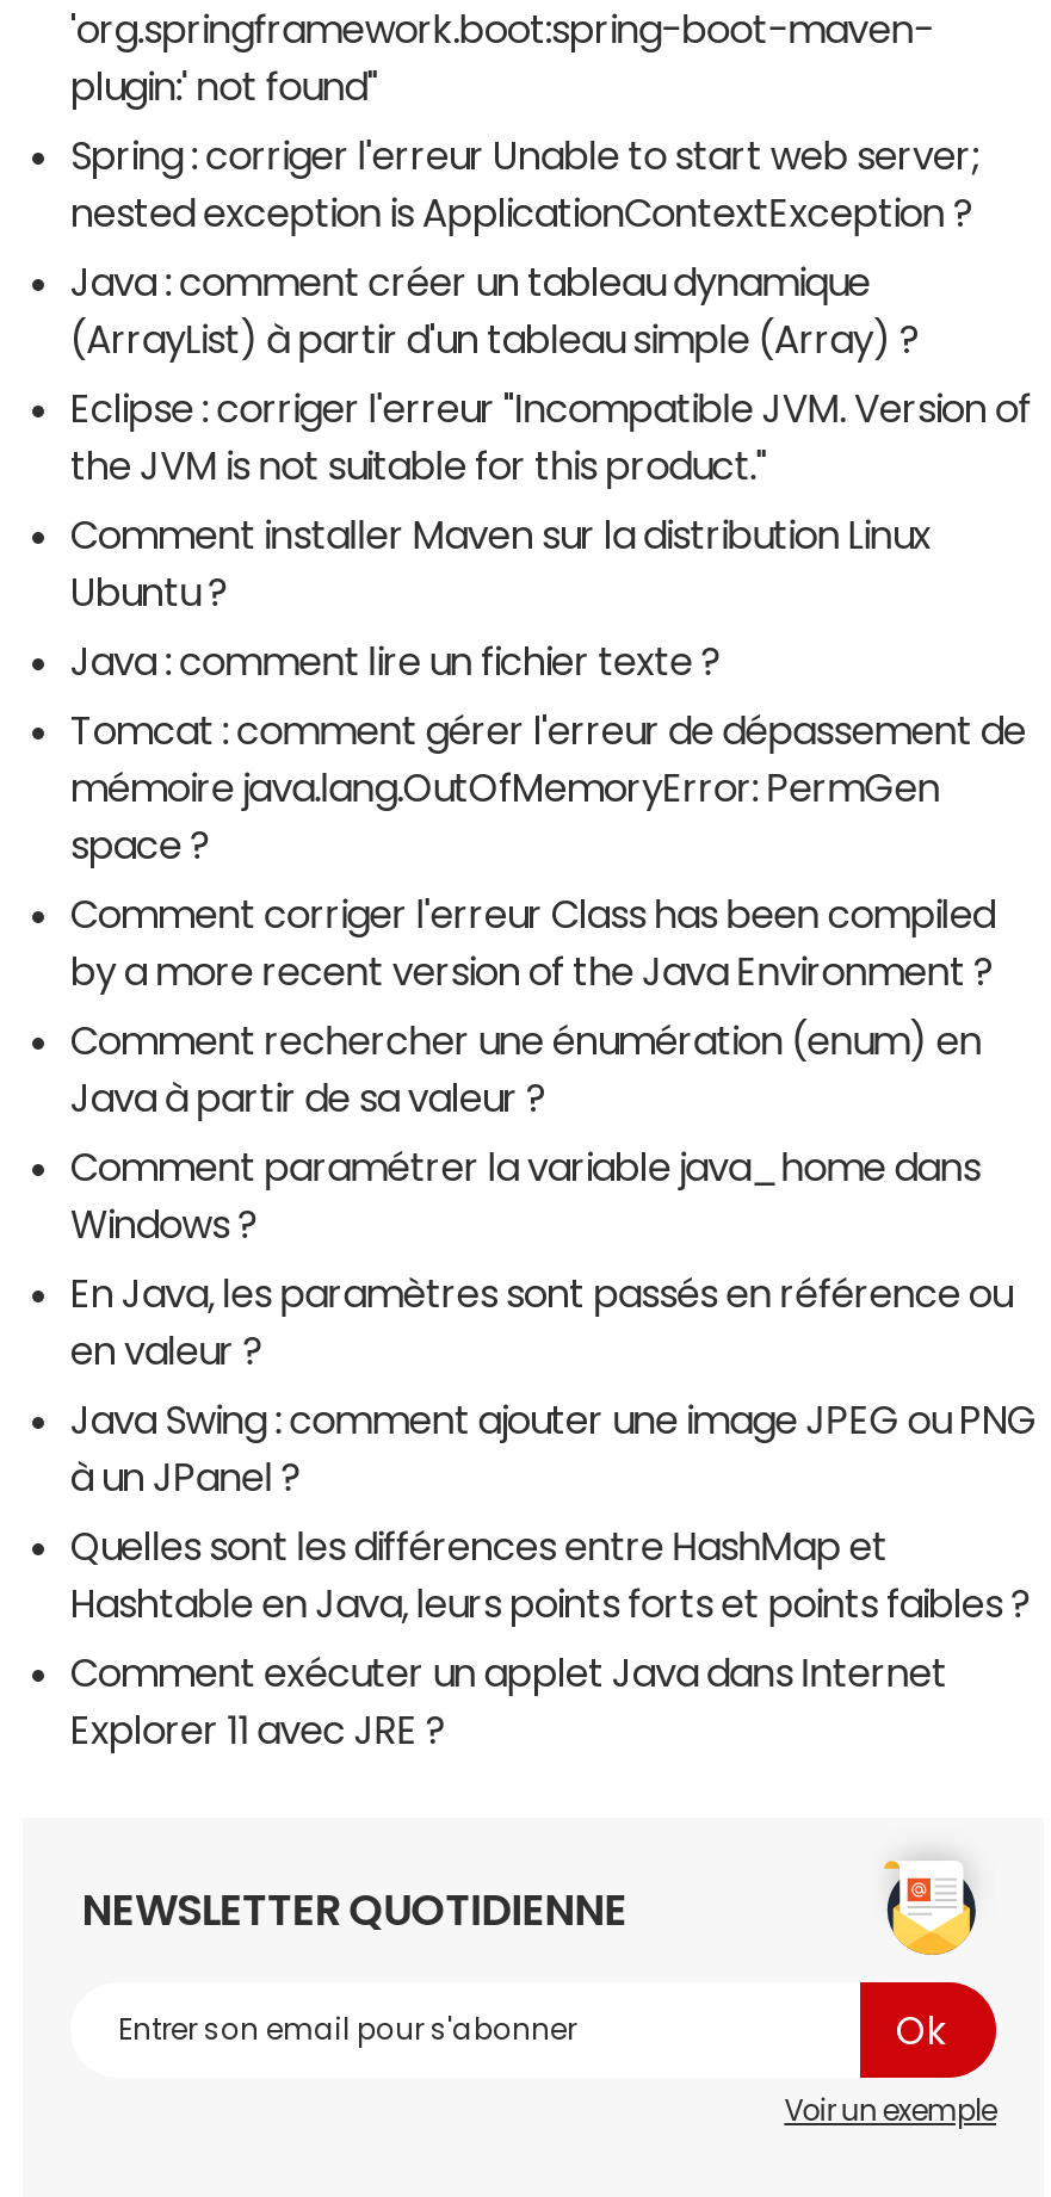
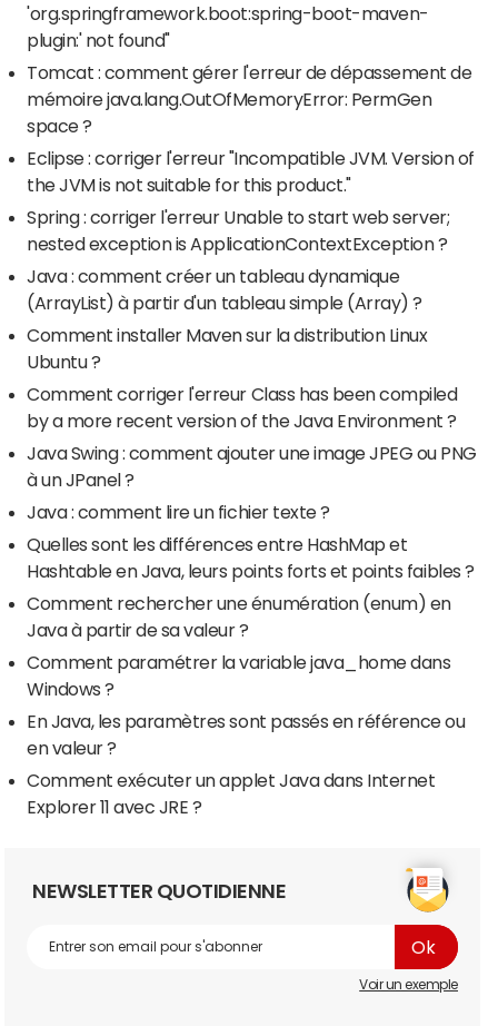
moved down: Spring : corriger l'erreur Unable to start web server; | nested exception is ApplicationContextException ? | Java : comment créer un tableau dynamique | (ArrayList) à partir d'un tableau simple (Array) ?

moved up: Eclipse : corriger l'erreur "Incompatible JVM. Version of | the JVM is not suitable for this product."

moved down: Comment installer Maven sur la distribution Linux | Ubuntu ?

moved down: Java : comment lire un fichier texte ?

moved up: Tomcat : comment gérer l'erreur de dépassement de | mémoire java.lang.OutOfMemoryError: PermGen | space ?

moved up: Comment corriger l'erreur Class has been compiled | by a more recent version of the Java Environment ?

moved down: Comment rechercher une énumération (enum) en | Java à partir de sa valeur ? | Comment paramétrer la variable java_home dans | Windows ? | En Java, les paramètres sont passés en référence ou | en valeur ?

moved up: Java Swing : comment ajouter une image JPEG ou PNG | à un JPanel ?

moved up: Quelles sont les différences entre HashMap et | Hashtable en Java, leurs points forts et points faibles ?
